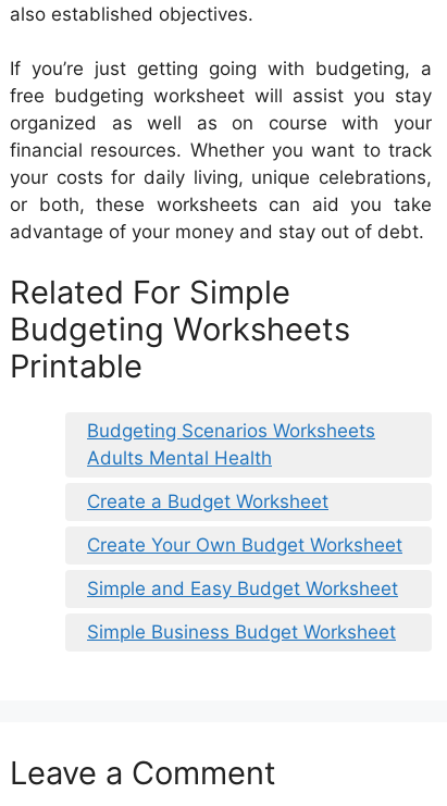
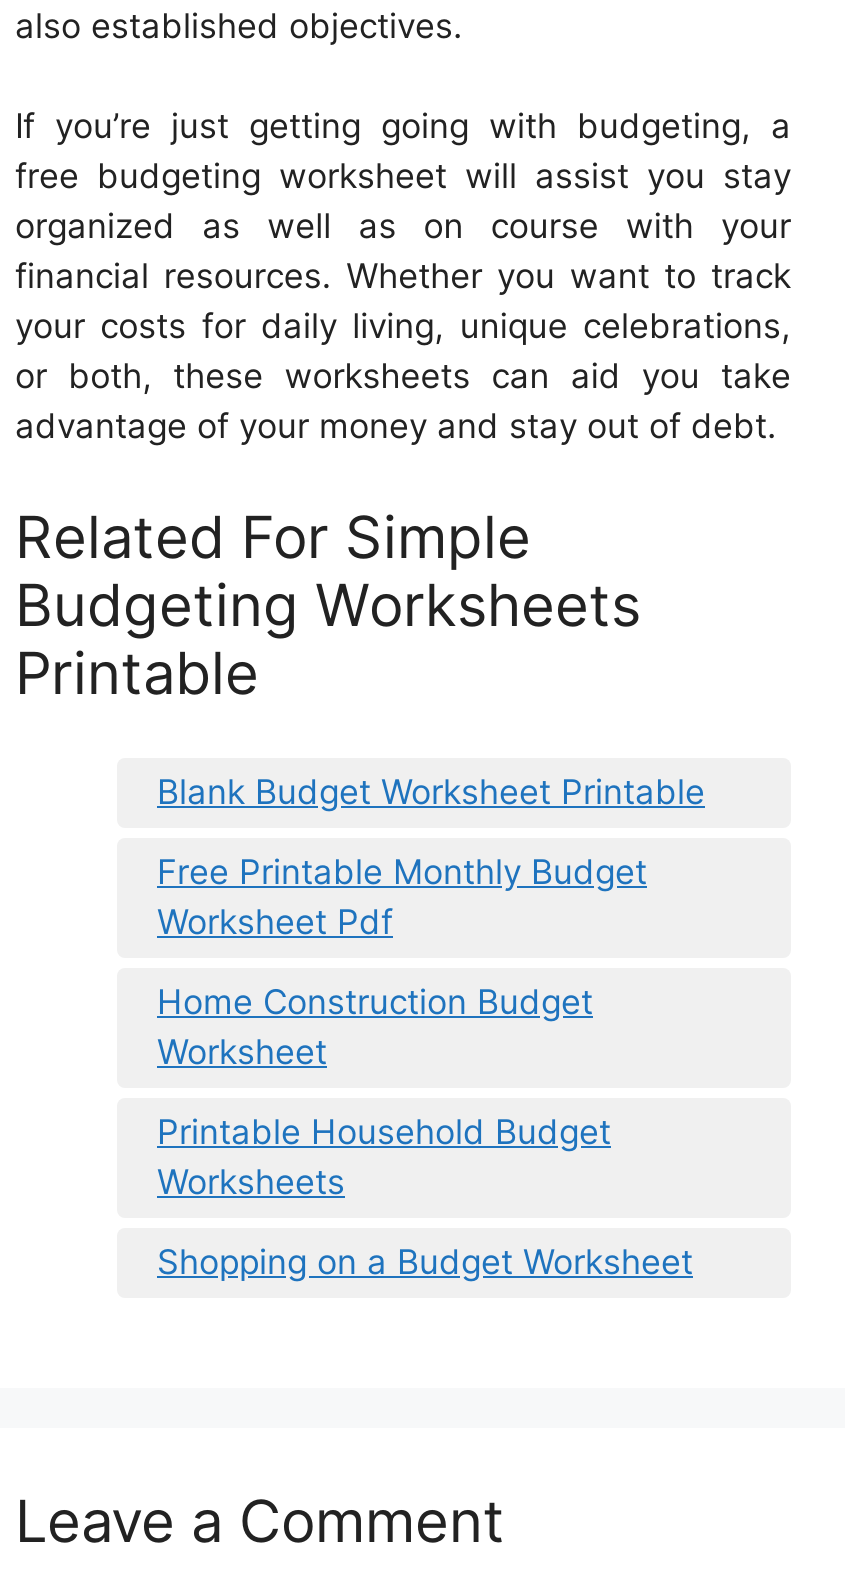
- Budgeting Scenarios Worksheets
- Adults Mental Health
+ Blank Budget Worksheet Printable

- Create a Budget Worksheet
+ Free Printable Monthly Budget
+ Worksheet Pdf

- Create Your Own Budget Worksheet
+ Home Construction Budget
+ Worksheet

- Simple and Easy Budget Worksheet
+ Printable Household Budget
+ Worksheets

- Simple Business Budget Worksheet
+ Shopping on a Budget Worksheet
